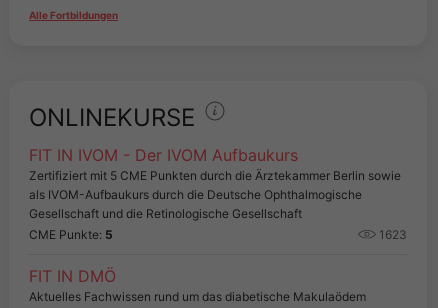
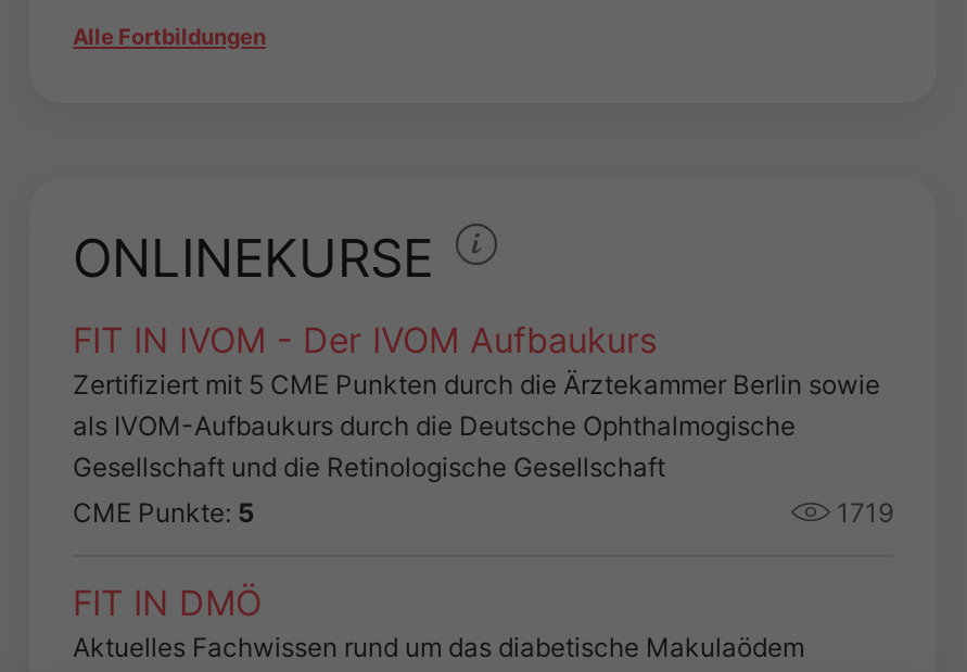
- 1623
+ 1719
